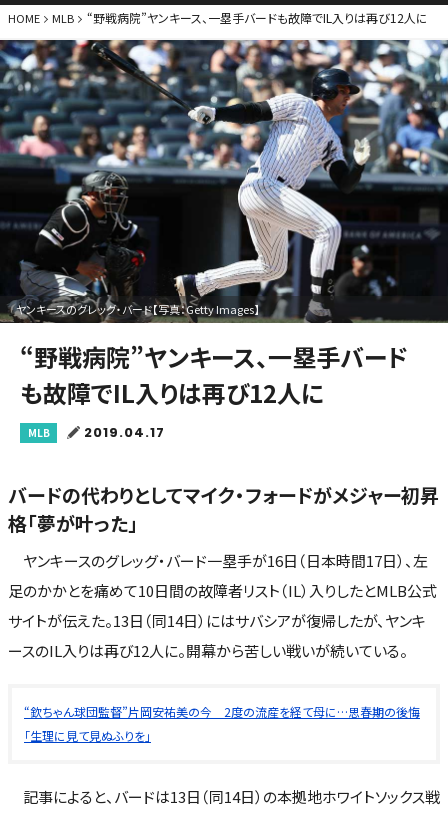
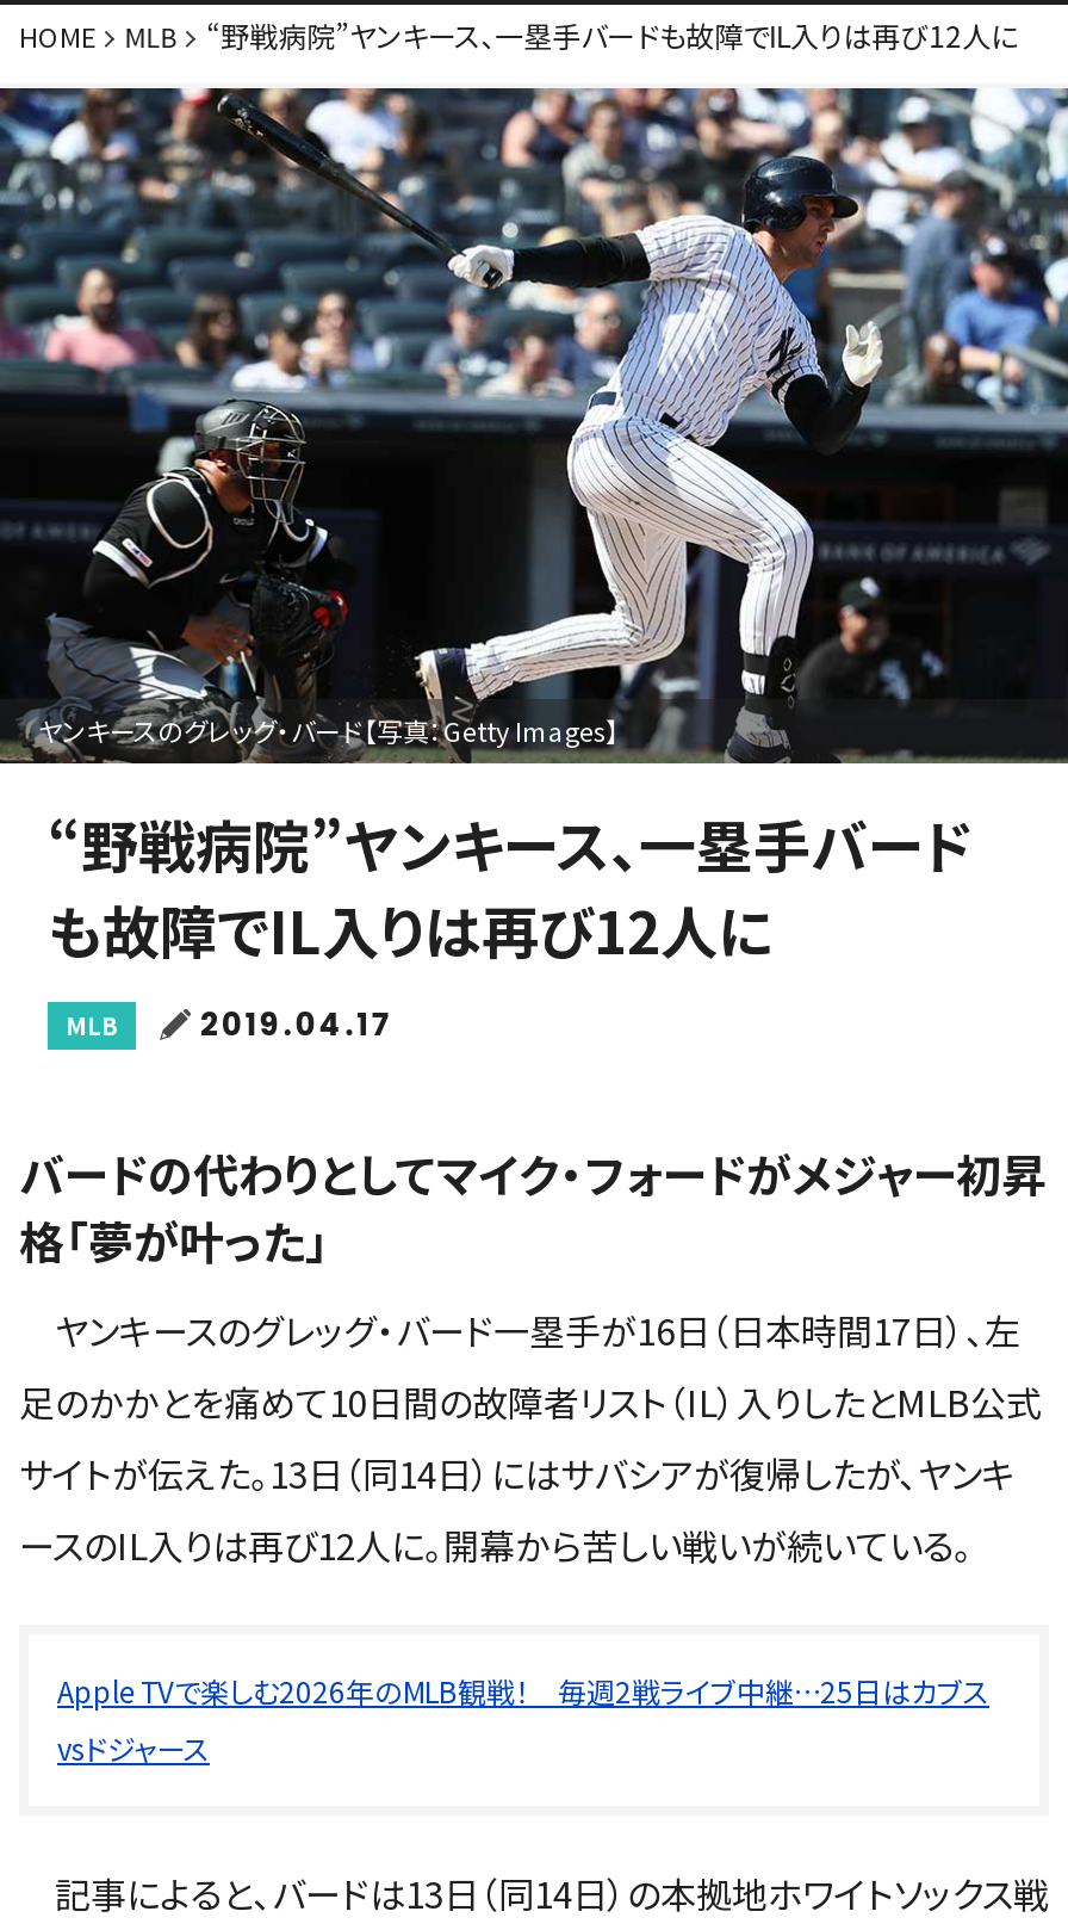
- “欽ちゃん球団監督”片岡安祐美の今 2度の流産を経て母に…思春期の後悔
- 「生理に見て見ぬふりを」
+ Apple TVで楽しむ2026年のMLB観戦！ 毎週2戦ライブ中継…25日はカブス
+ vsドジャース
